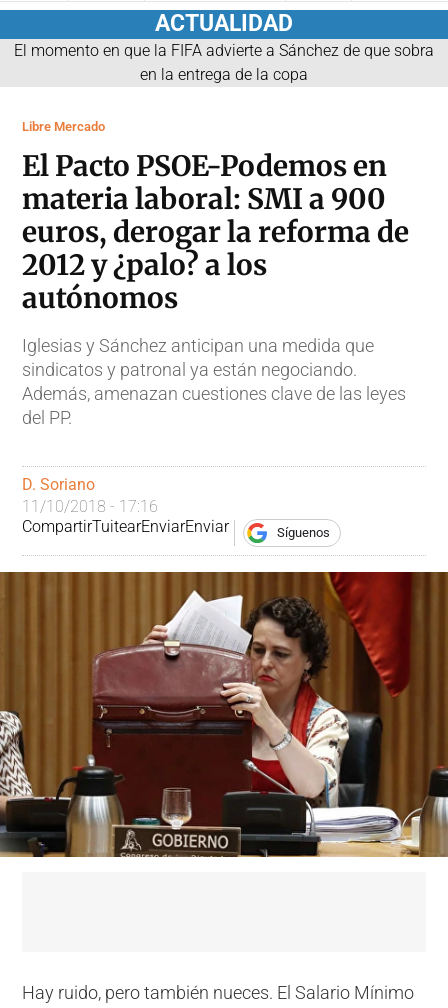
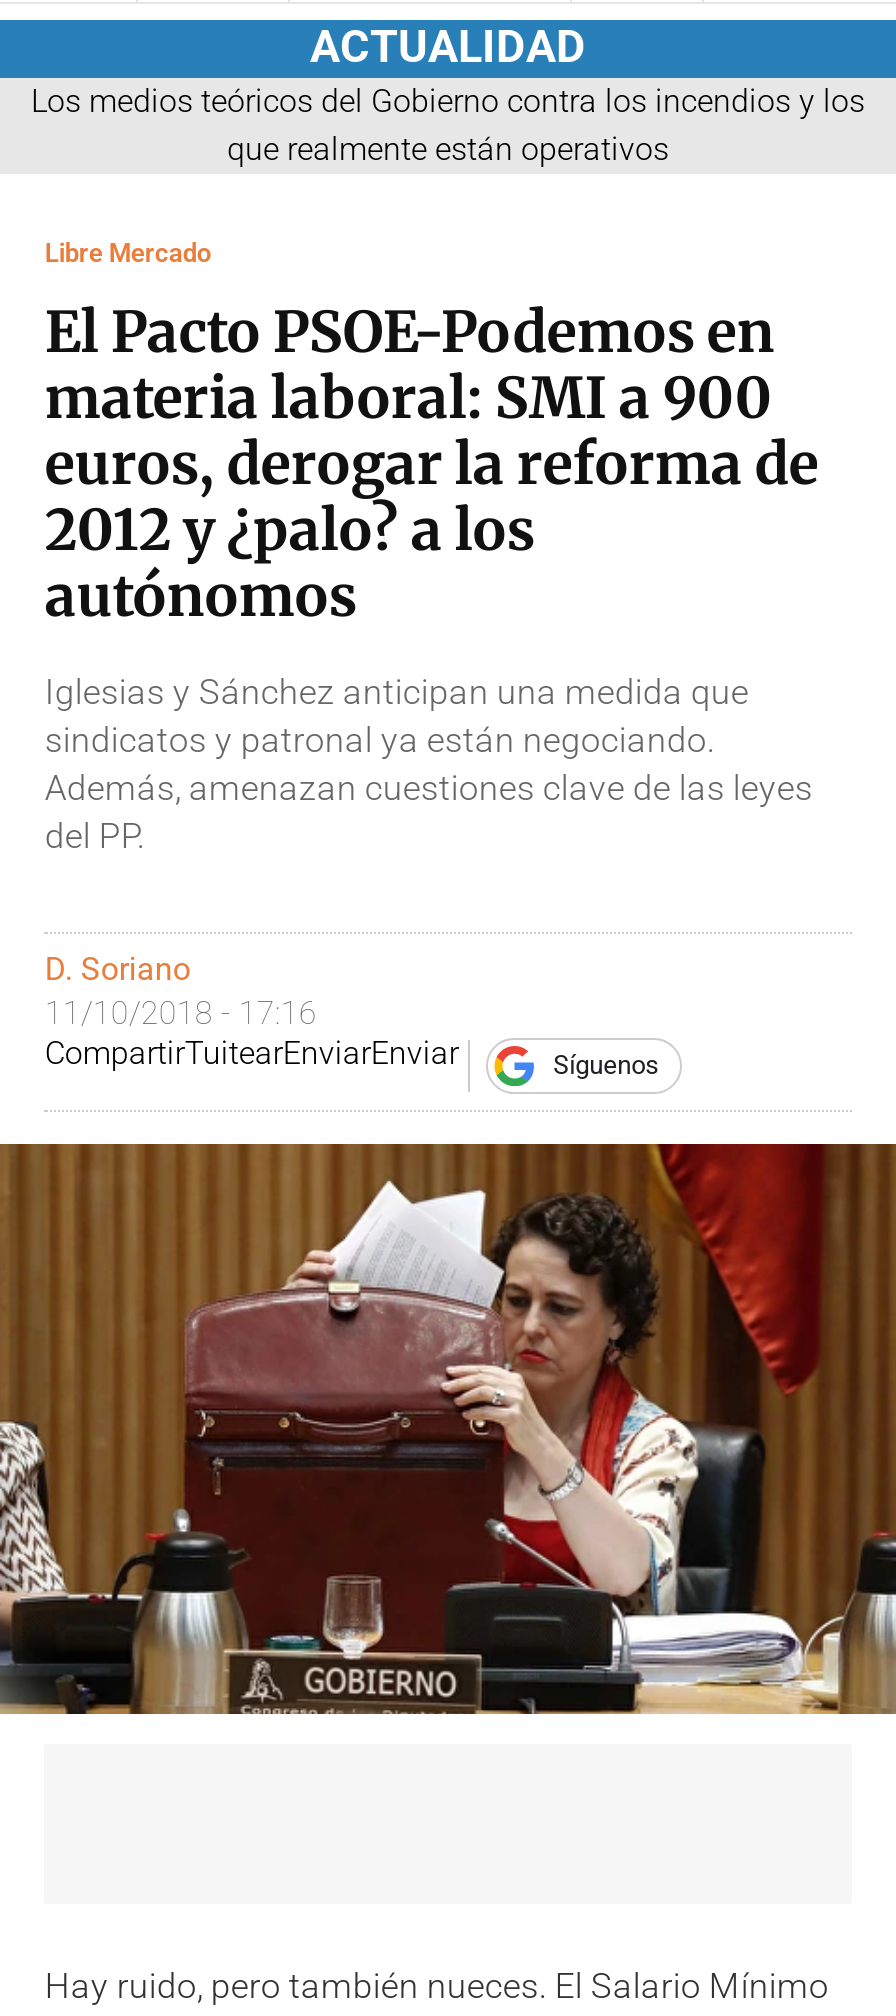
- El momento en que la FIFA advierte a Sánchez de que sobra
- en la entrega de la copa
+ Los medios teóricos del Gobierno contra los incendios y los
+ que realmente están operativos
